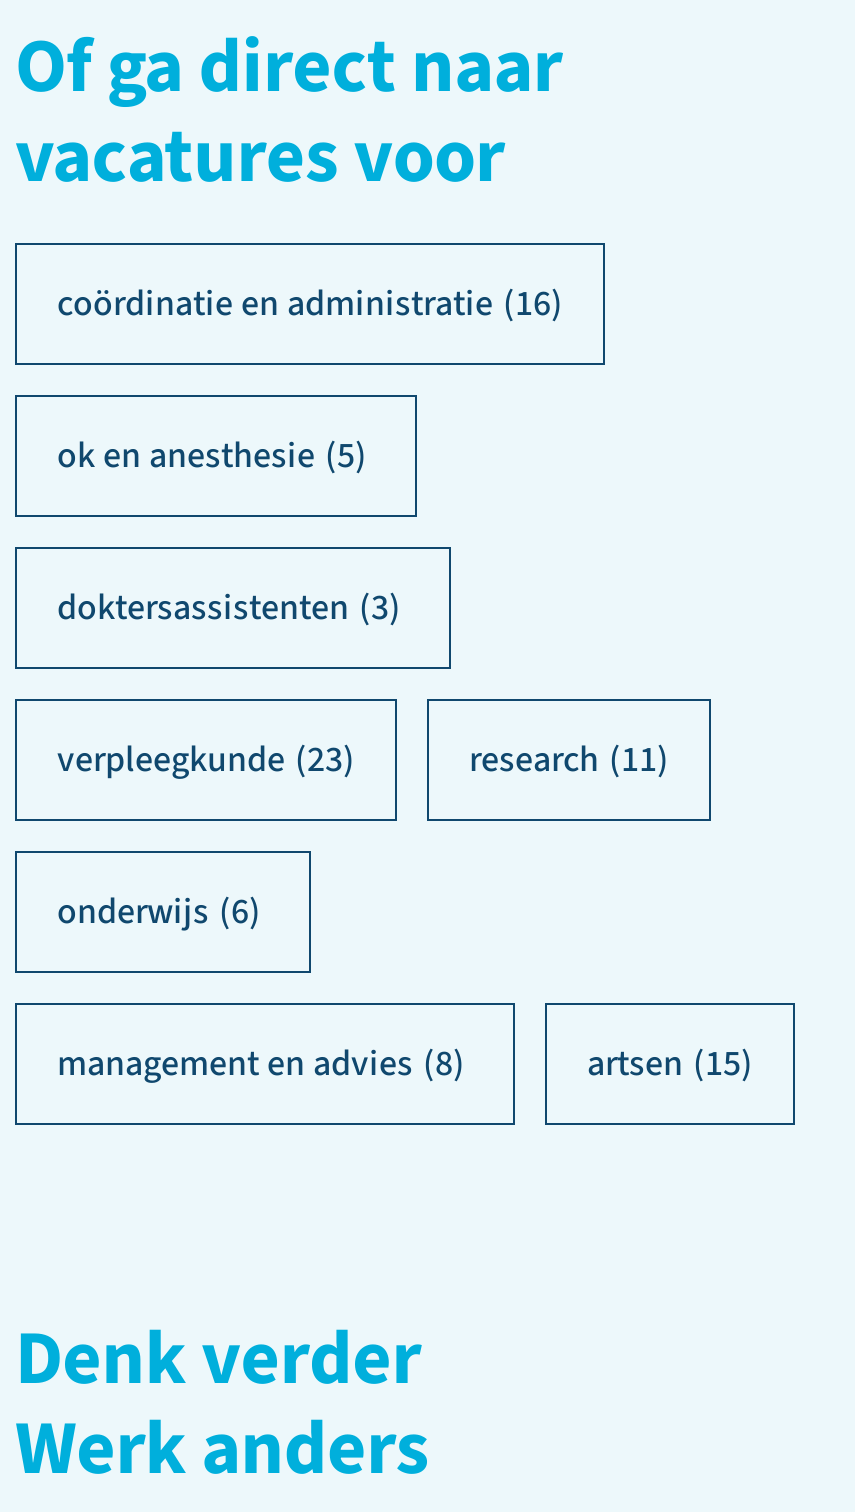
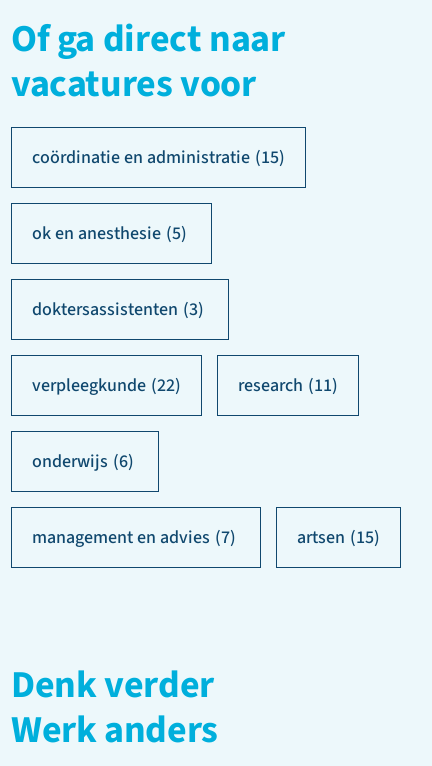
- coördinatie en administratie (16)
+ coördinatie en administratie (15)

- verpleegkunde (23)
+ verpleegkunde (22)

- management en advies (8)
+ management en advies (7)
